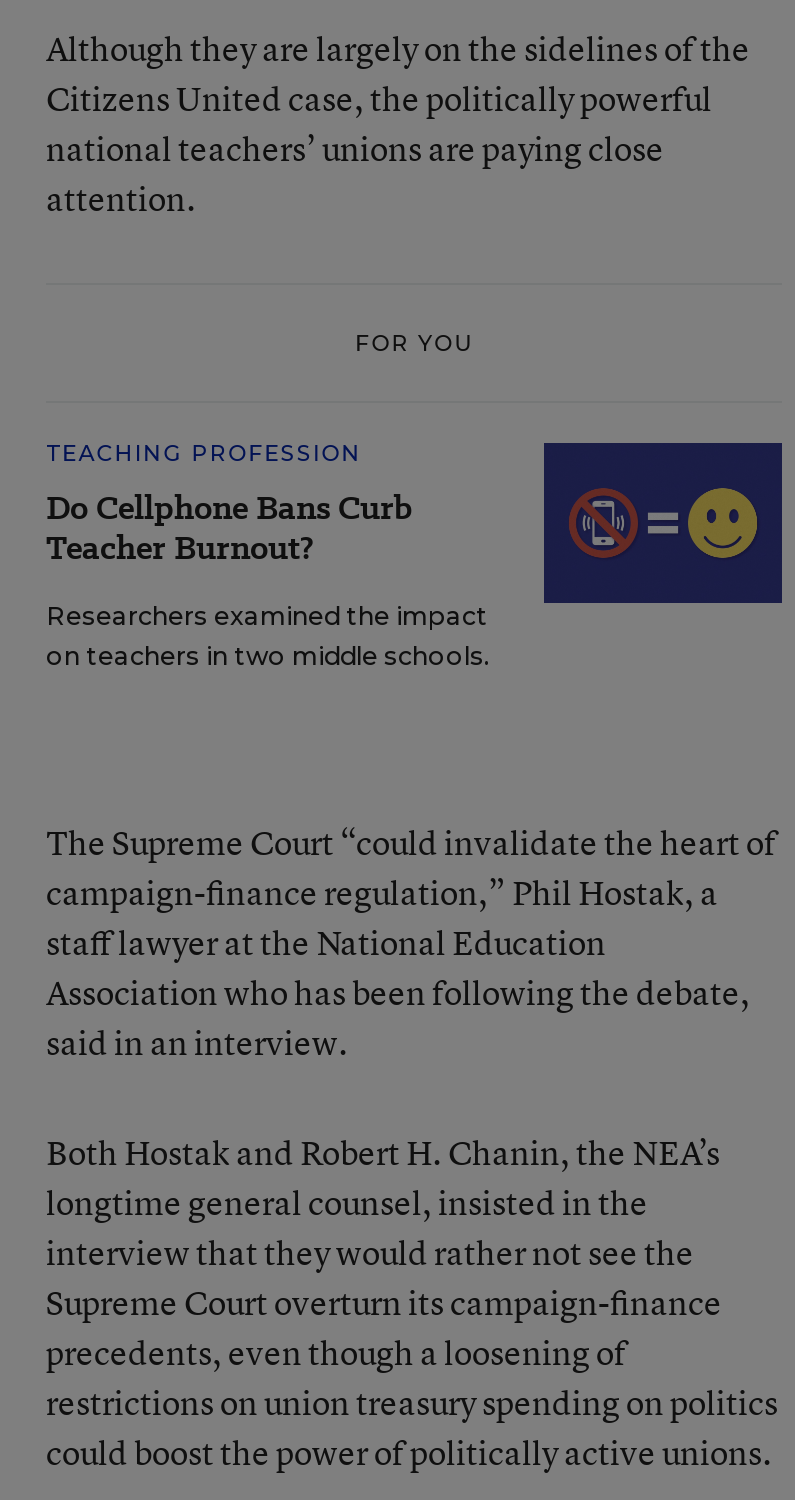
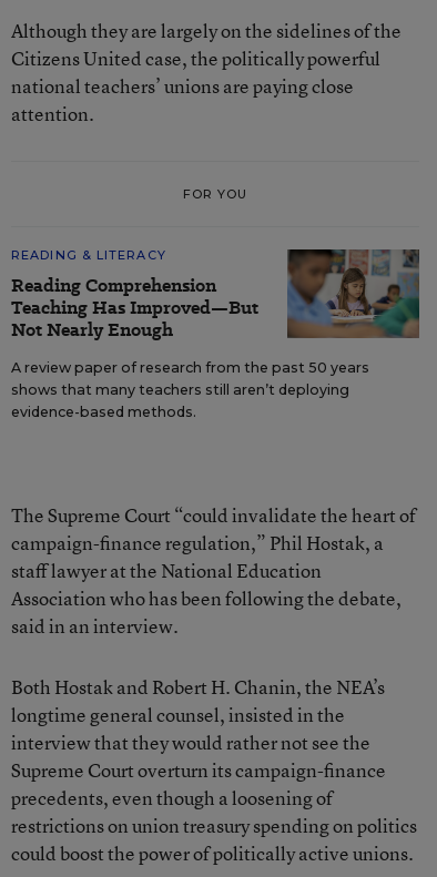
- TEACHING PROFESSION
- Do Cellphone Bans Curb
- Teacher Burnout?
+ READING & LITERACY
+ Reading Comprehension
+ Teaching Has Improved—But
+ Not Nearly Enough

- [image]
- Researchers examined the impact
- on teachers in two middle schools.
+ [image]
+ A review paper of research from the past 50 years
+ shows that many teachers still aren’t deploying
+ evidence-based methods.
